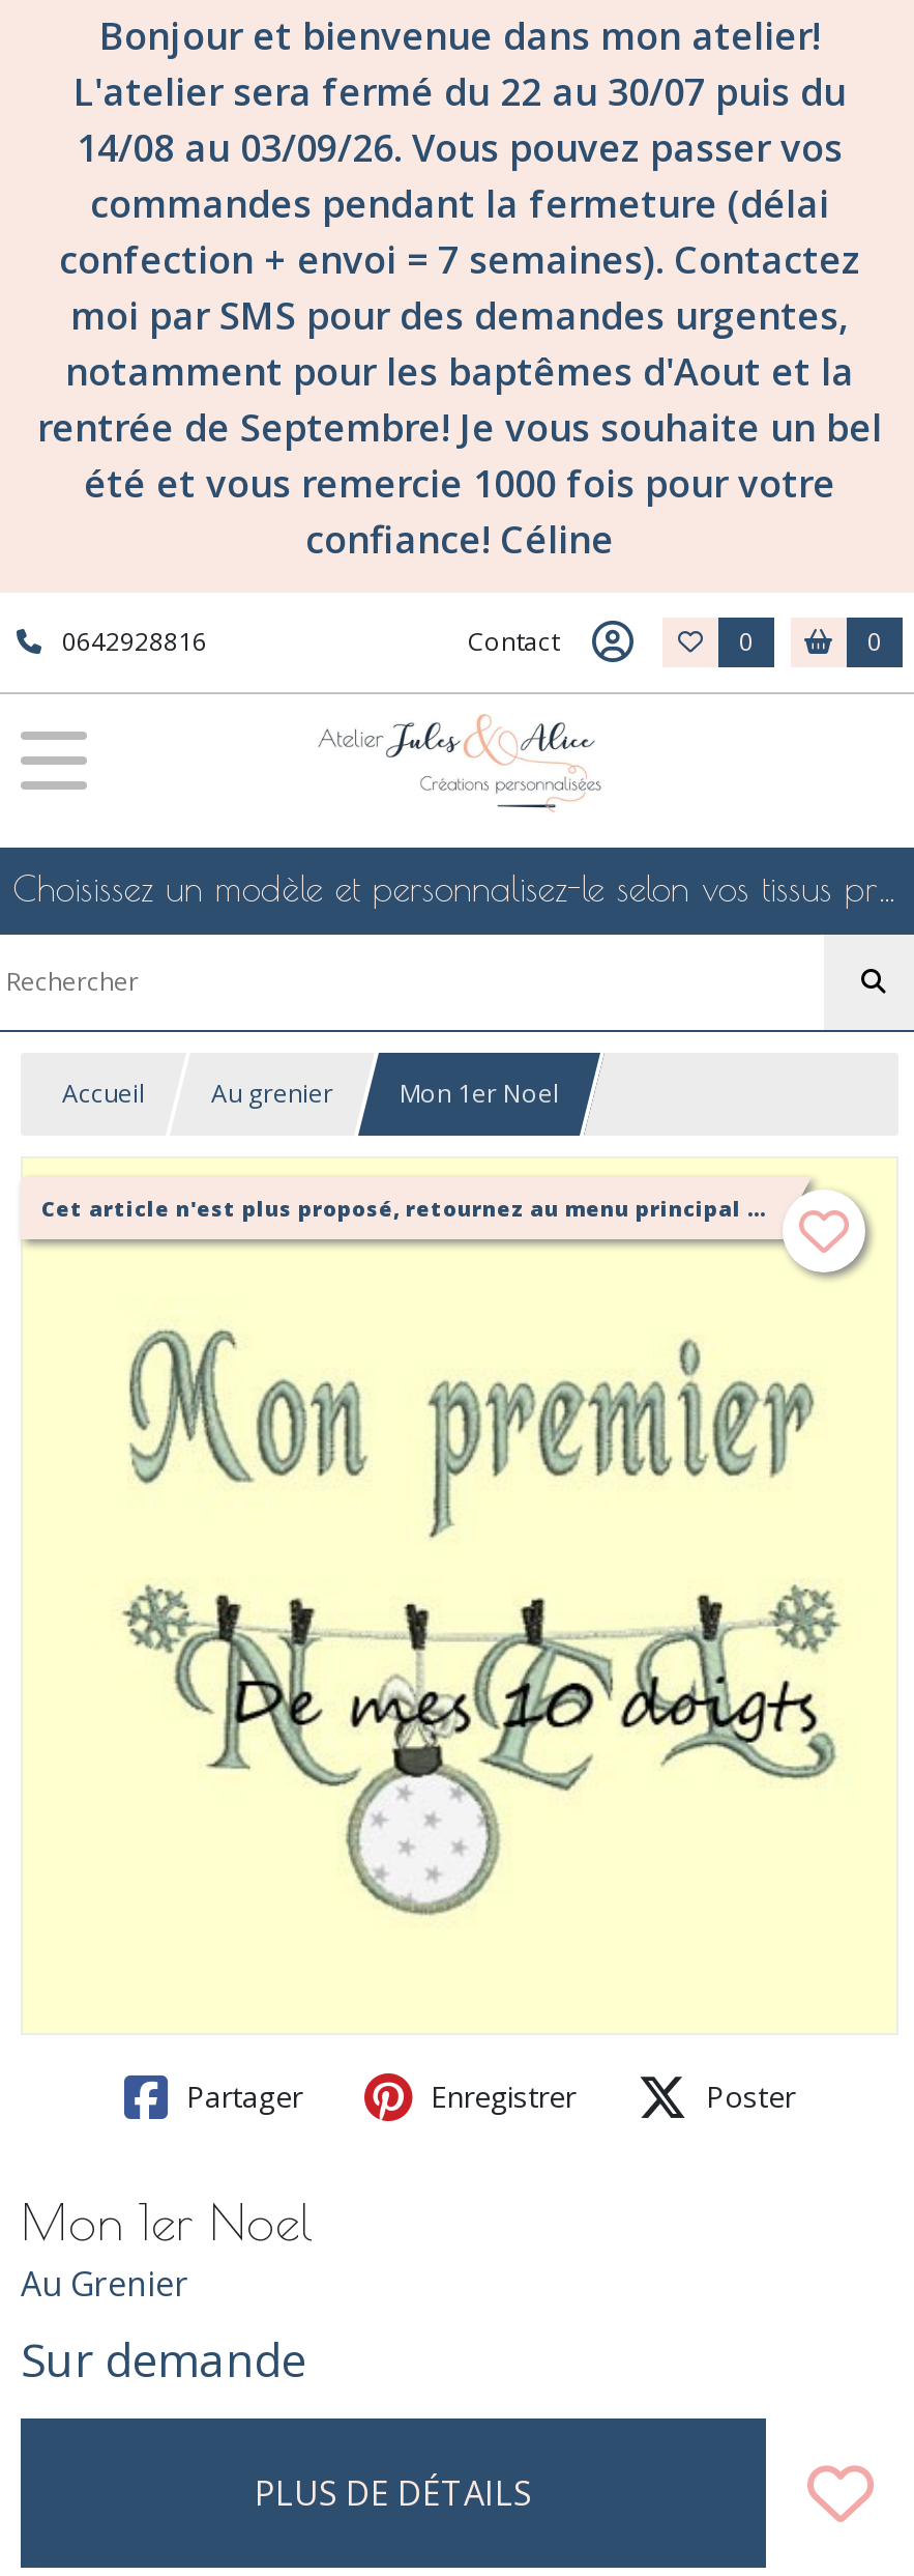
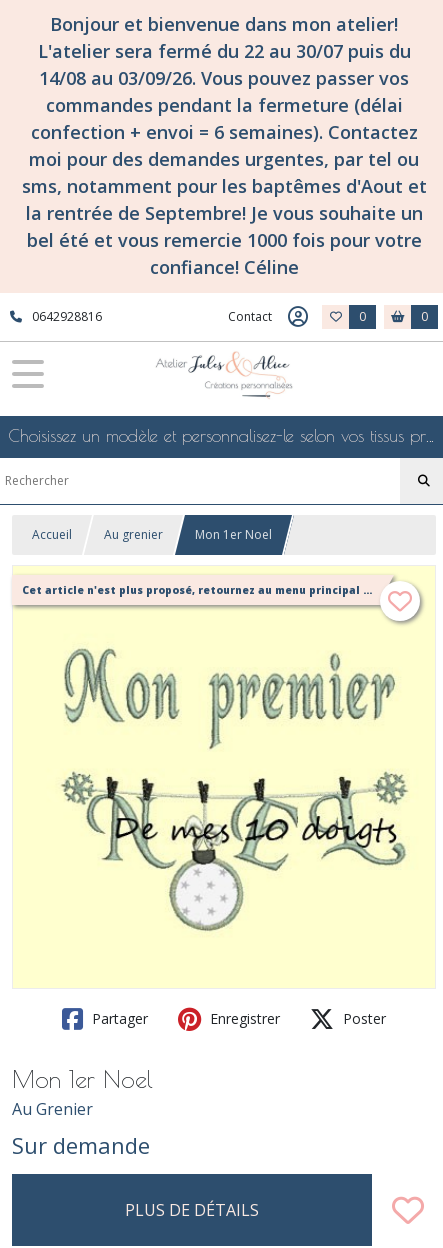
- confection + envoi = 7 semaines). Contactez
- moi par SMS pour des demandes urgentes,
- notamment pour les baptêmes d'Aout et la
- rentrée de Septembre! Je vous souhaite un bel
- été et vous remercie 1000 fois pour votre
+ confection + envoi = 6 semaines). Contactez
+ moi pour des demandes urgentes, par tel ou
+ sms, notamment pour les baptêmes d'Aout et
+ la rentrée de Septembre! Je vous souhaite un
+ bel été et vous remercie 1000 fois pour votre
